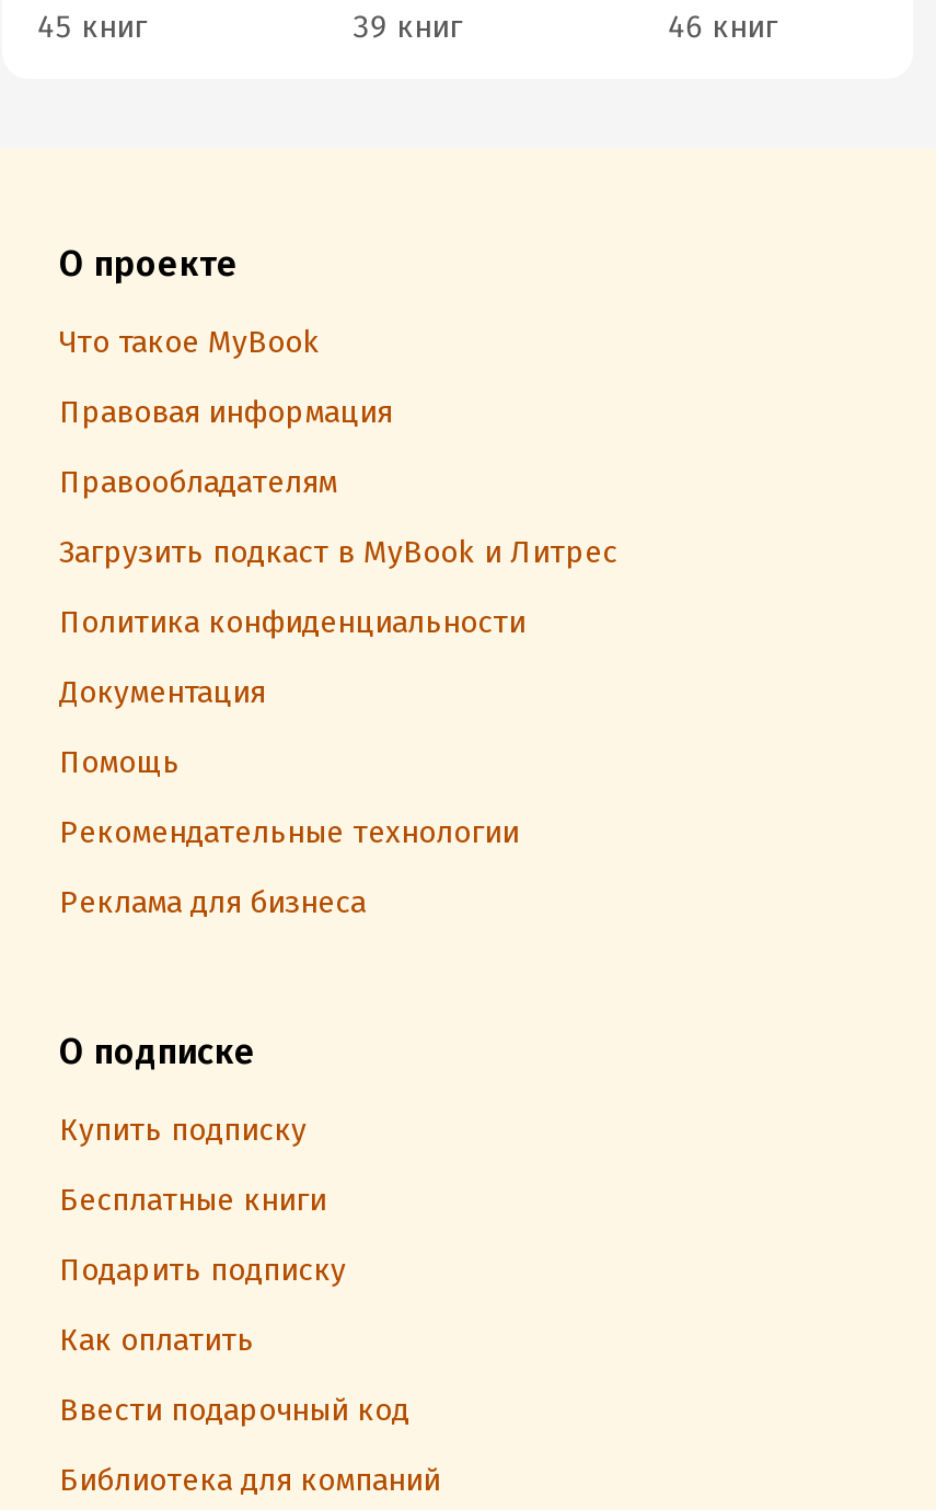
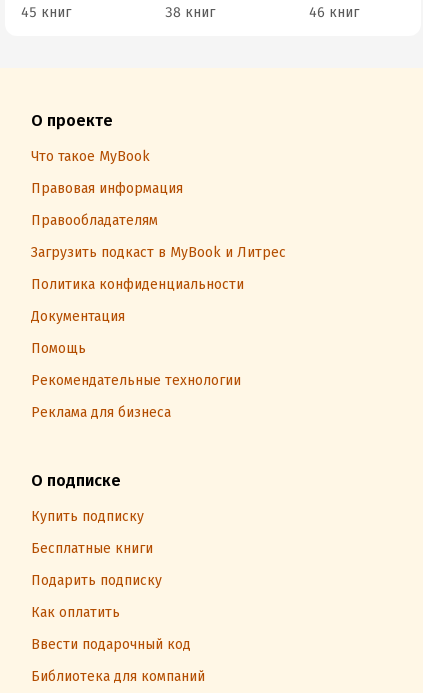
- 39 книг
+ 38 книг
